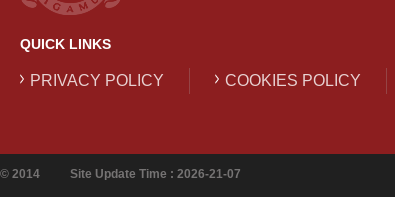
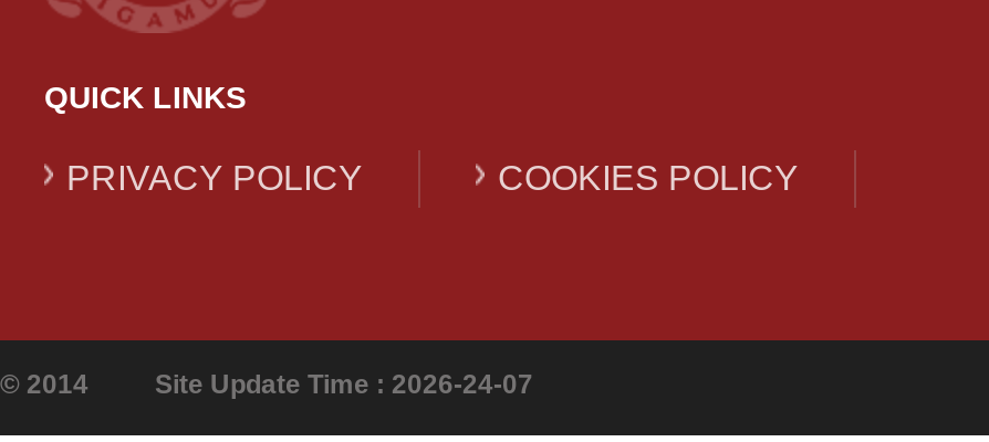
- Site Update Time : 2026-21-07
+ Site Update Time : 2026-24-07
